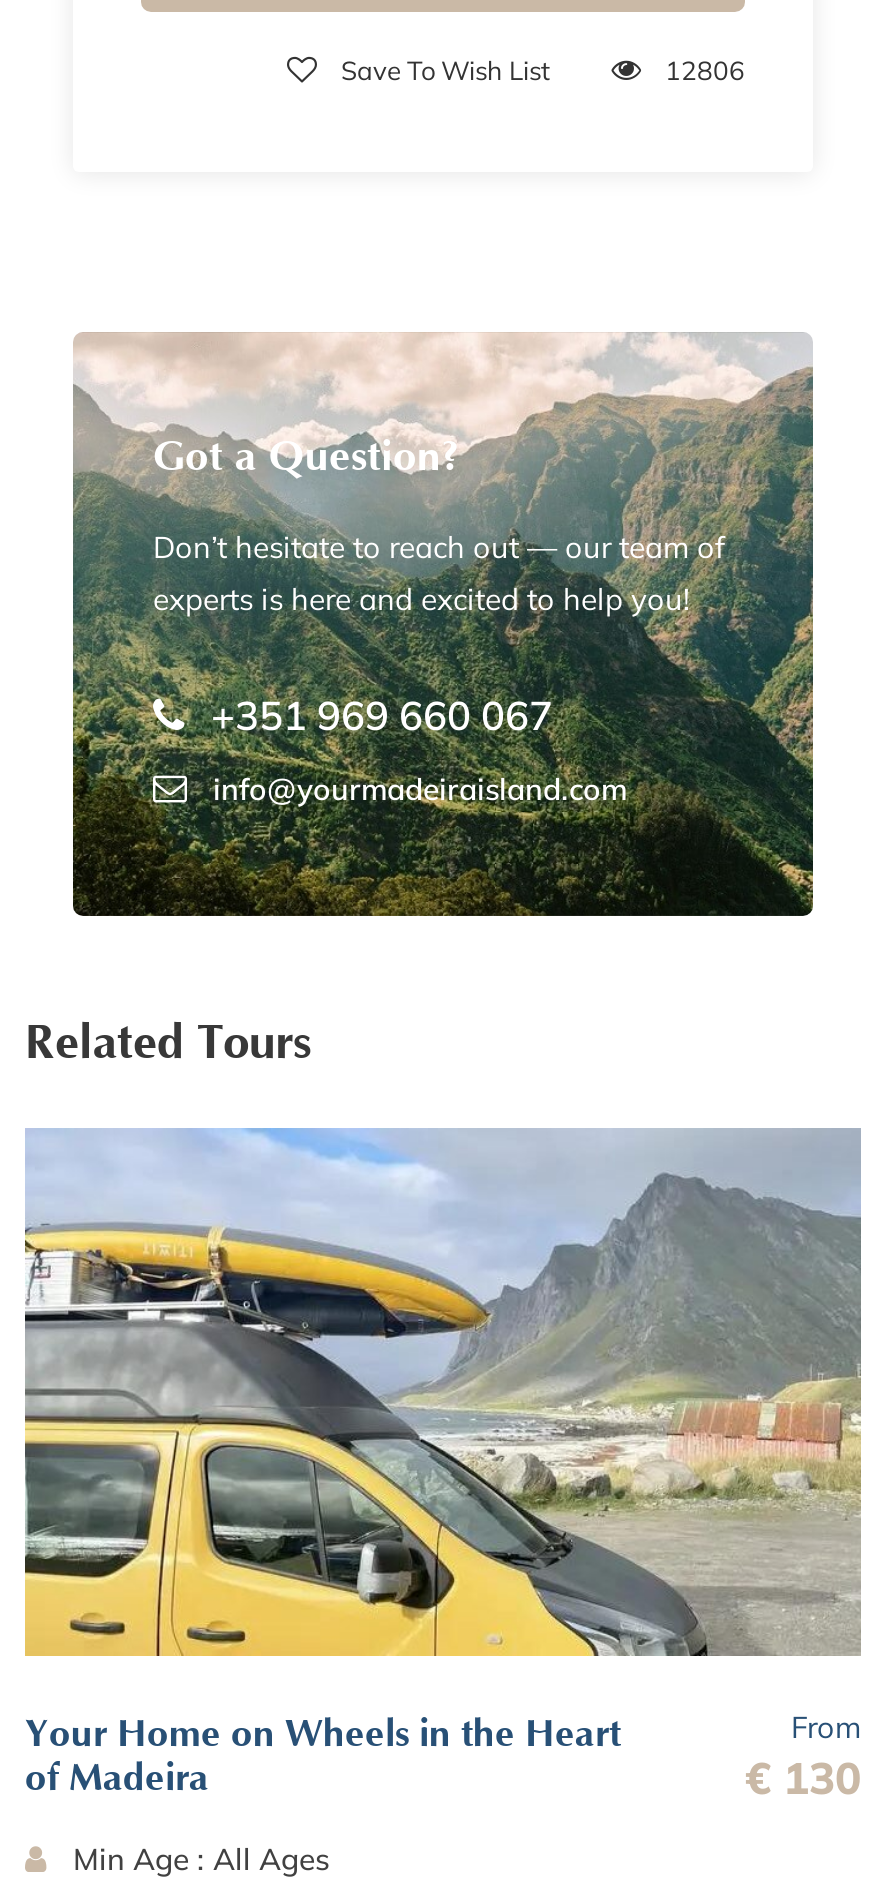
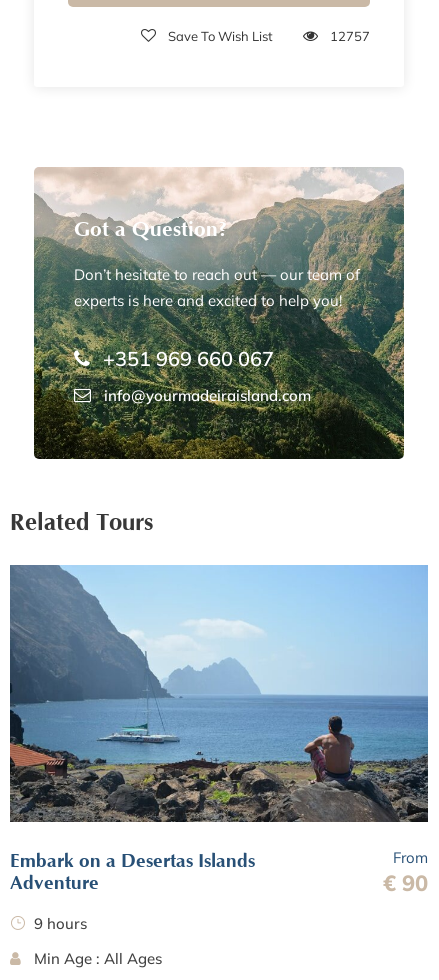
- 12806
+ 12757

- [image]
- Your Home on Wheels in the Heart
- of Madeira
+ [image]
+ Embark on a Desertas Islands
+ Adventure

- € 130
+ € 90
+ 9 hours
